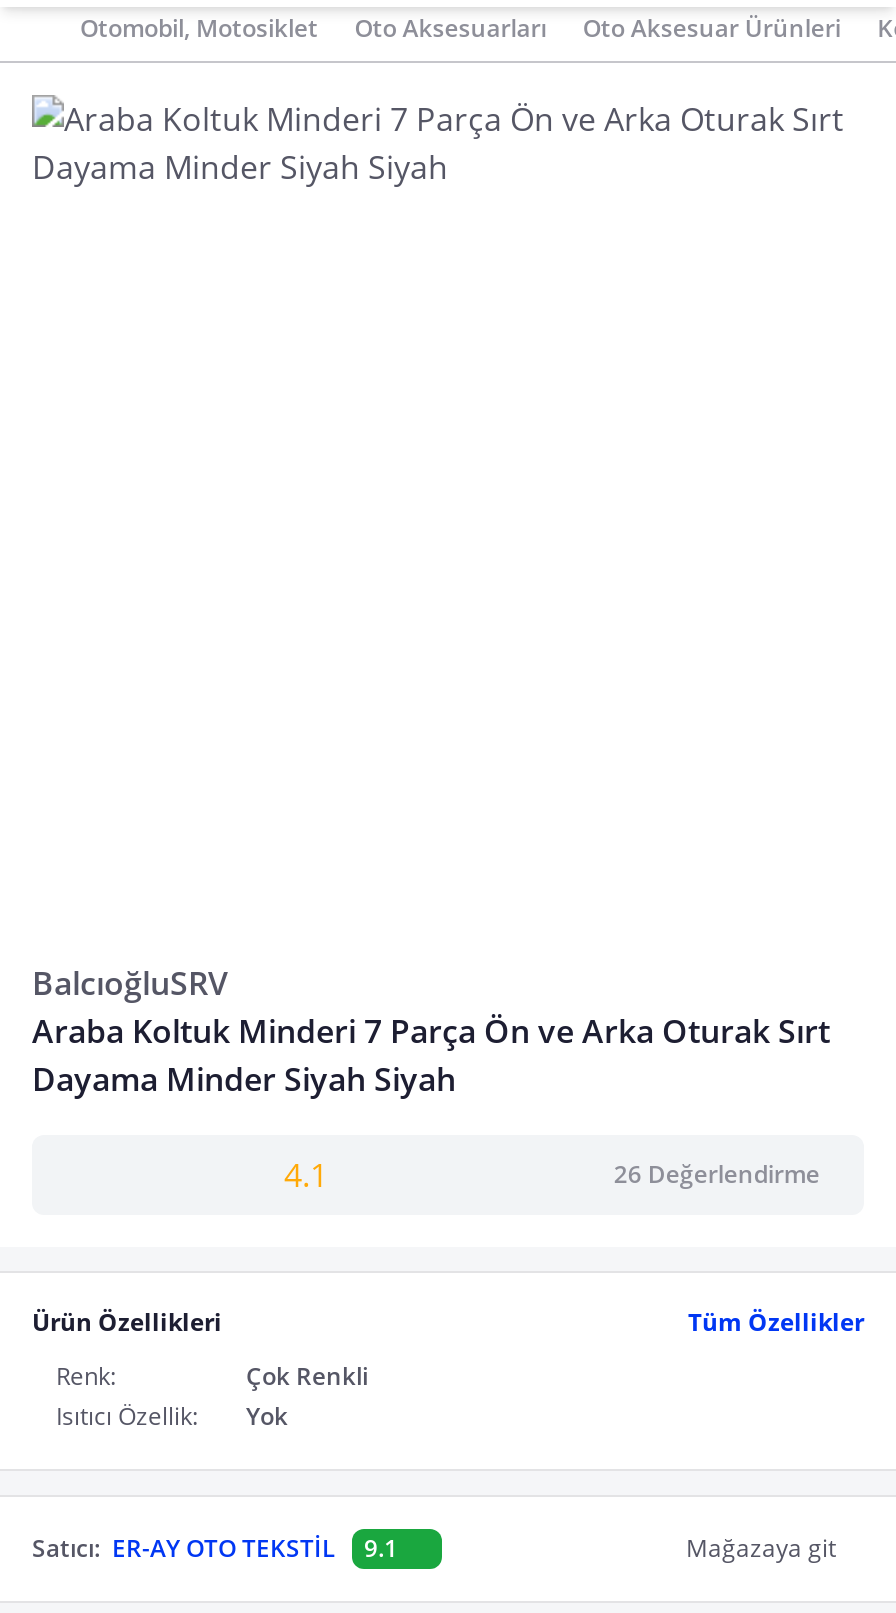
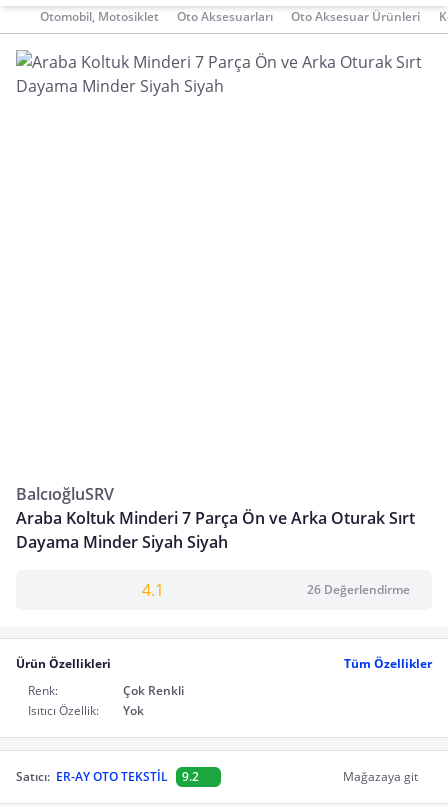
- Satıcı: ER-AY OTO TEKSTİL 9.1
+ Satıcı: ER-AY OTO TEKSTİL 9.2
